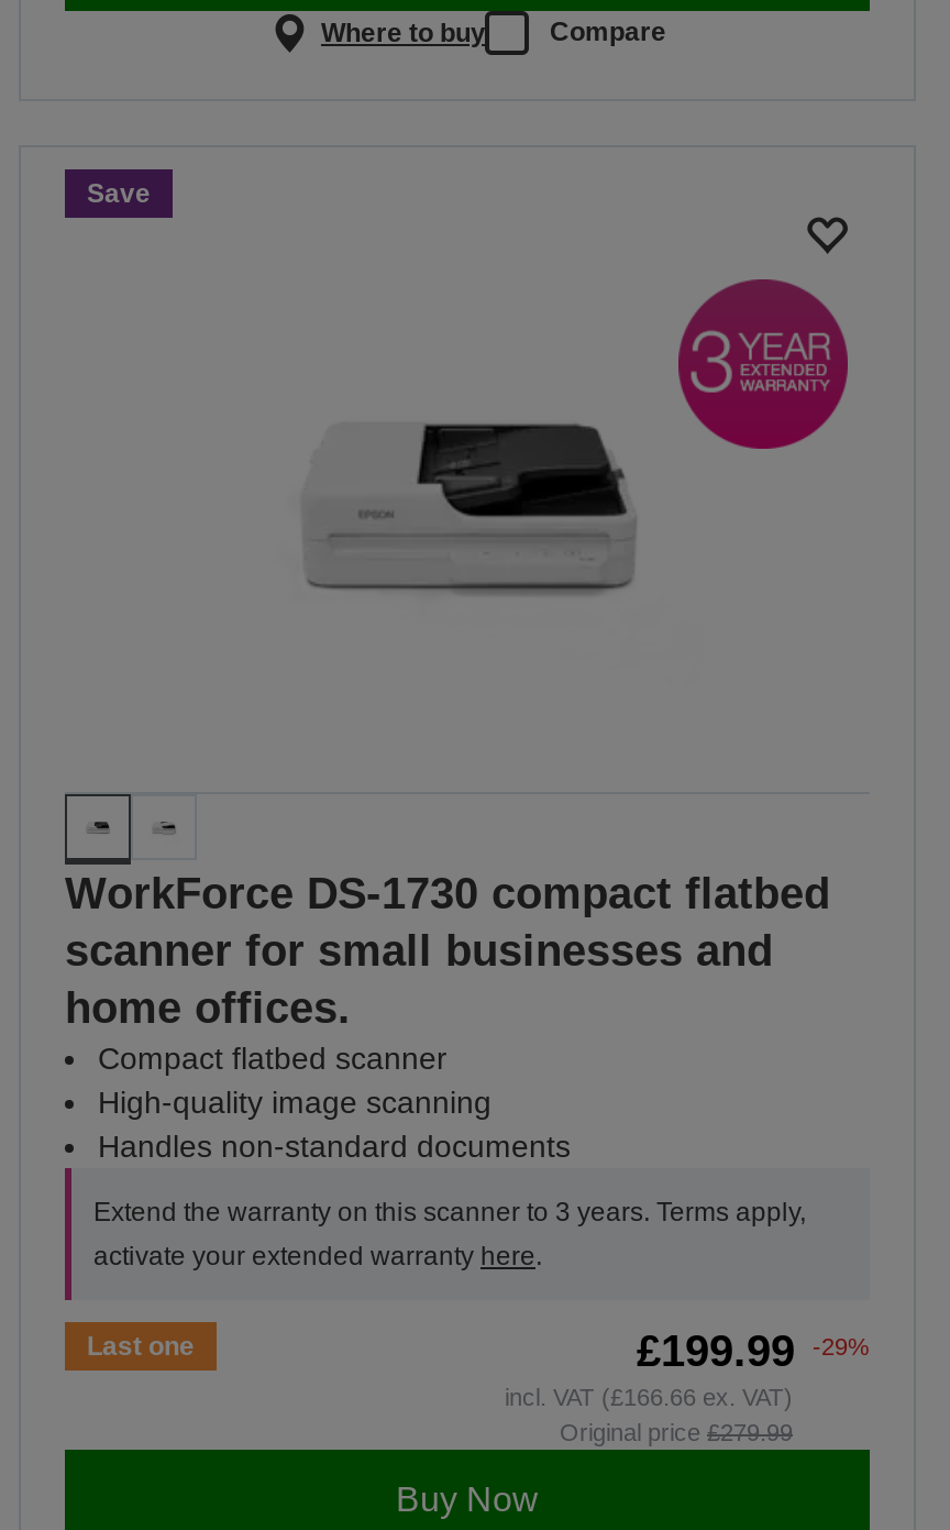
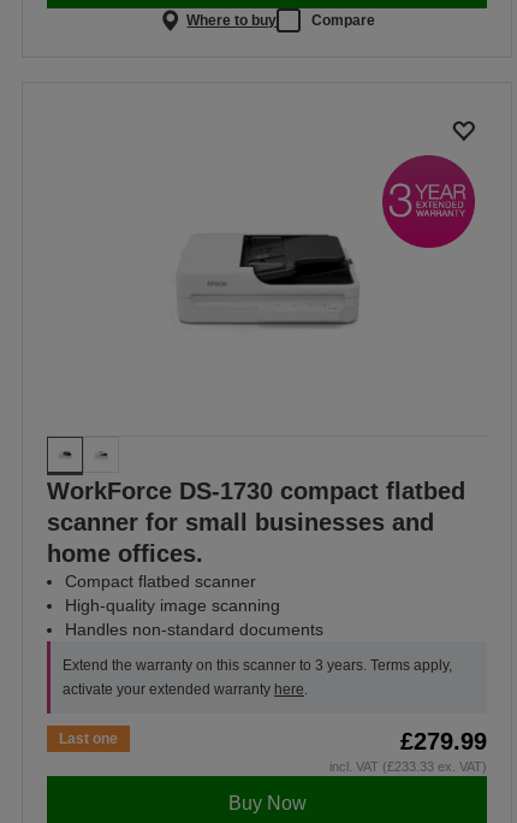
- Save

- £199.99
- -29%
- incl. VAT (£166.66 ex. VAT)
- Original price £279.99
+ £279.99
+ incl. VAT (£233.33 ex. VAT)
